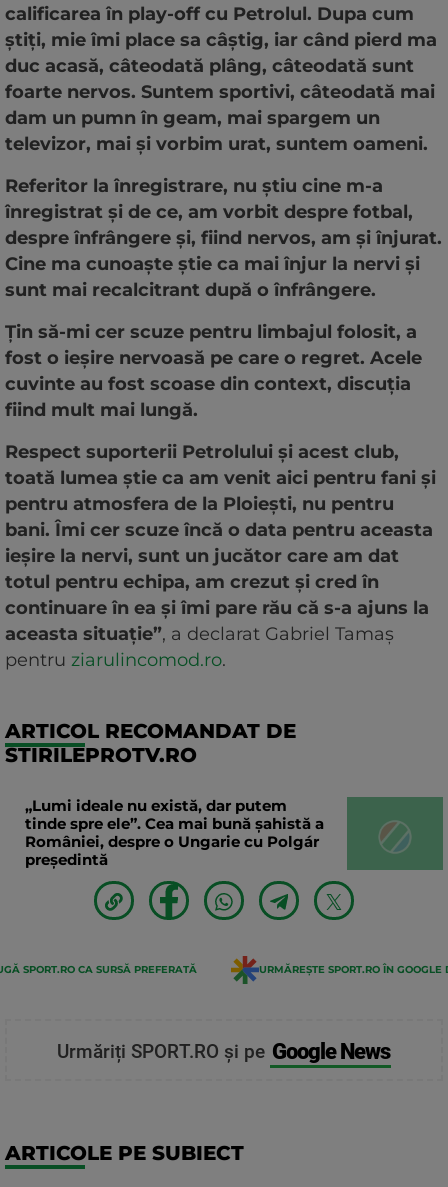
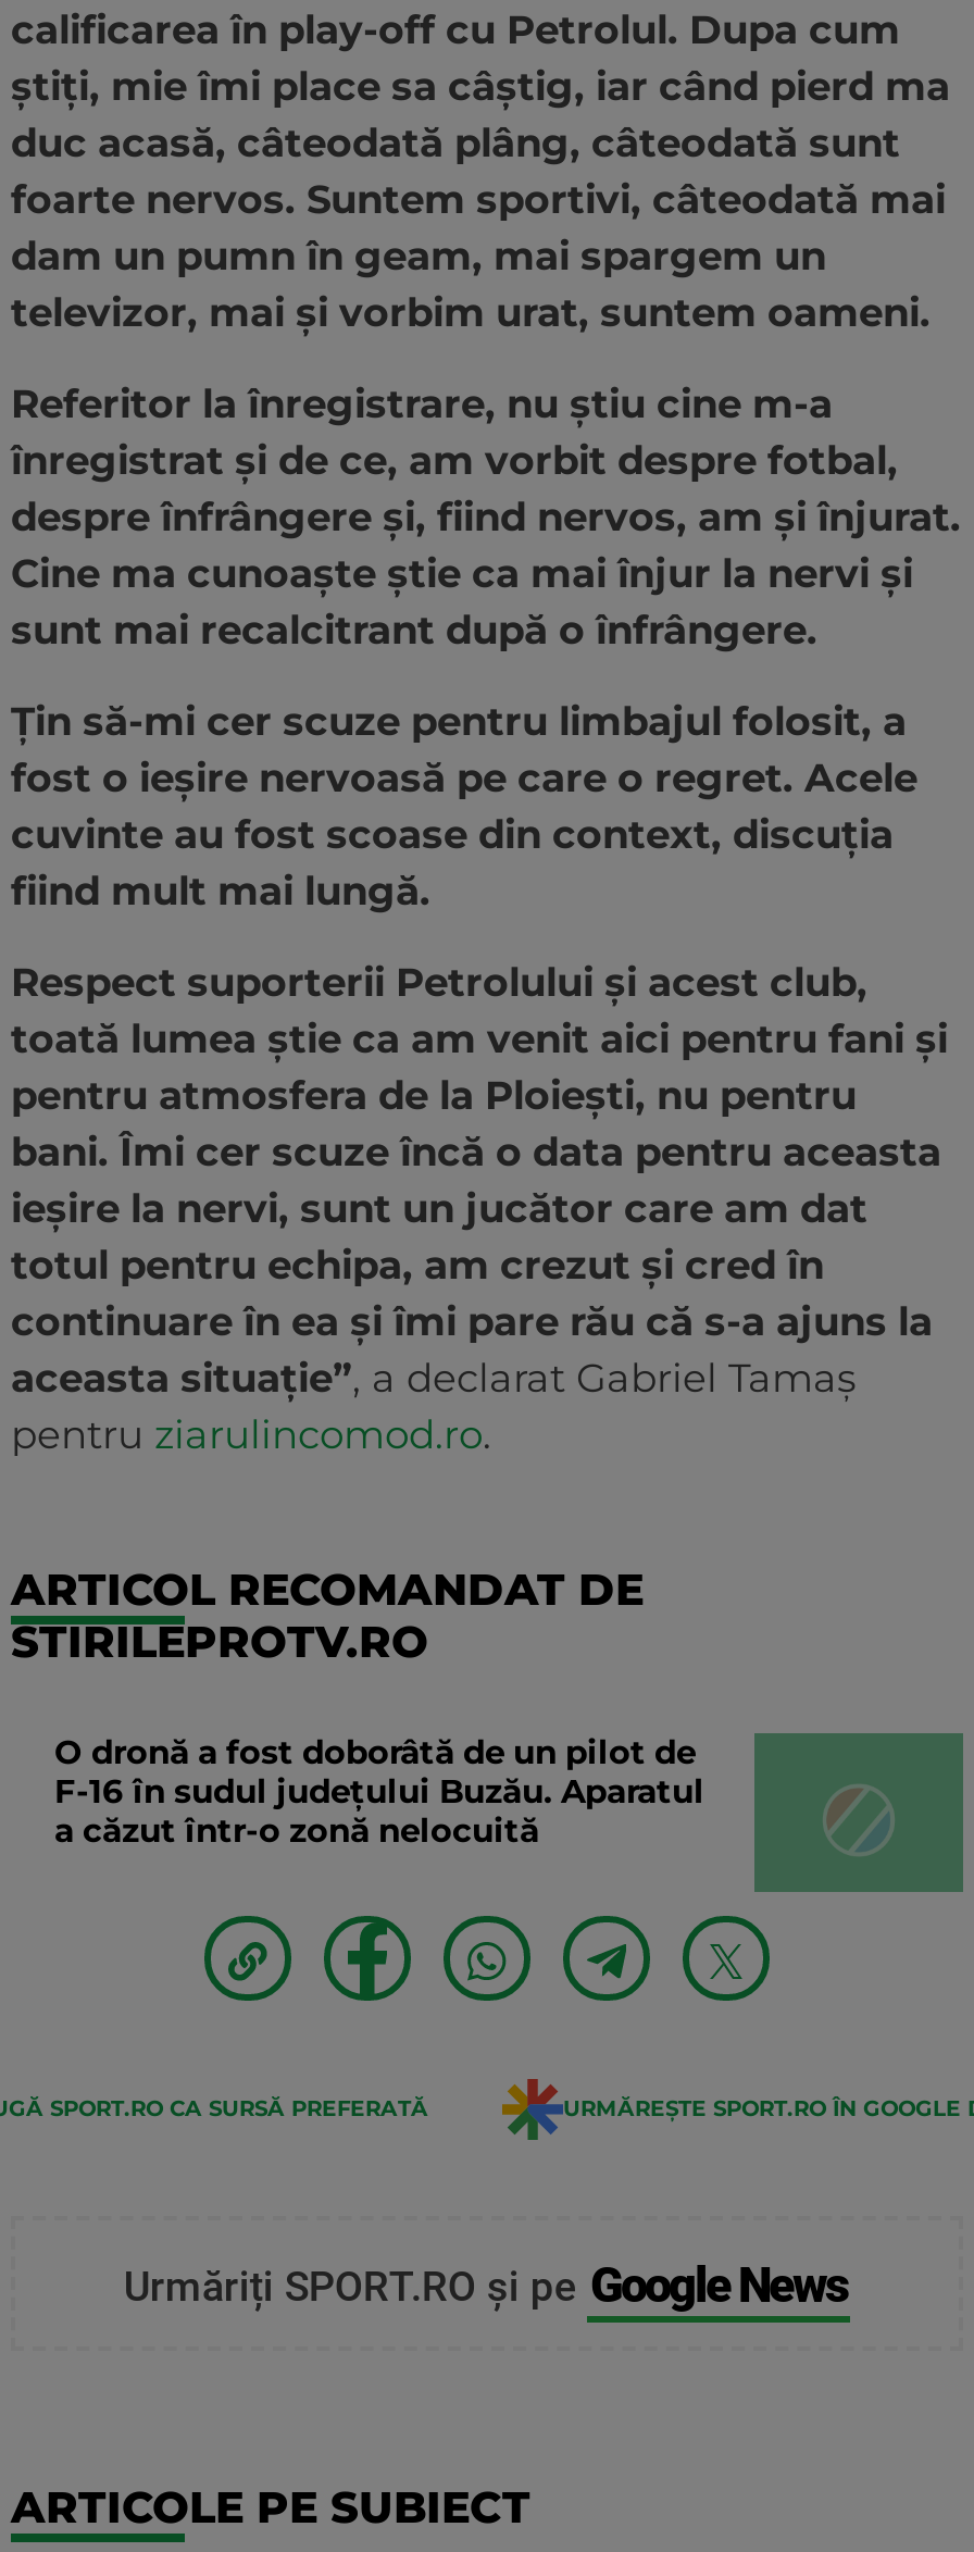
- „Lumi ideale nu există, dar putem
- tinde spre ele”. Cea mai bună șahistă a
- României, despre o Ungarie cu Polgár
- președintă
+ O dronă a fost doborâtă de un pilot de
+ F-16 în sudul județului Buzău. Aparatul
+ a căzut într-o zonă nelocuită
